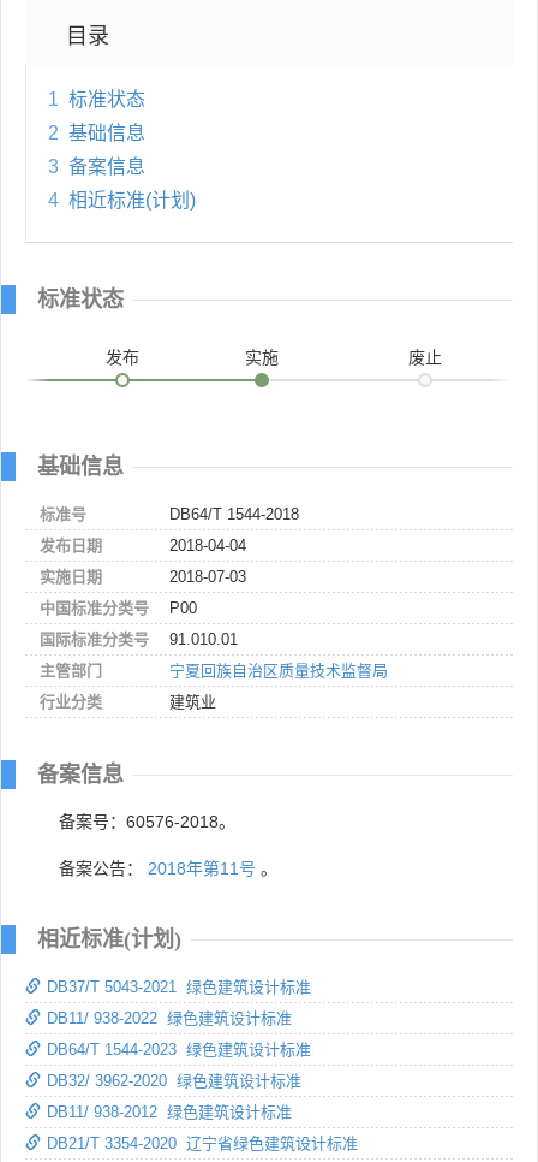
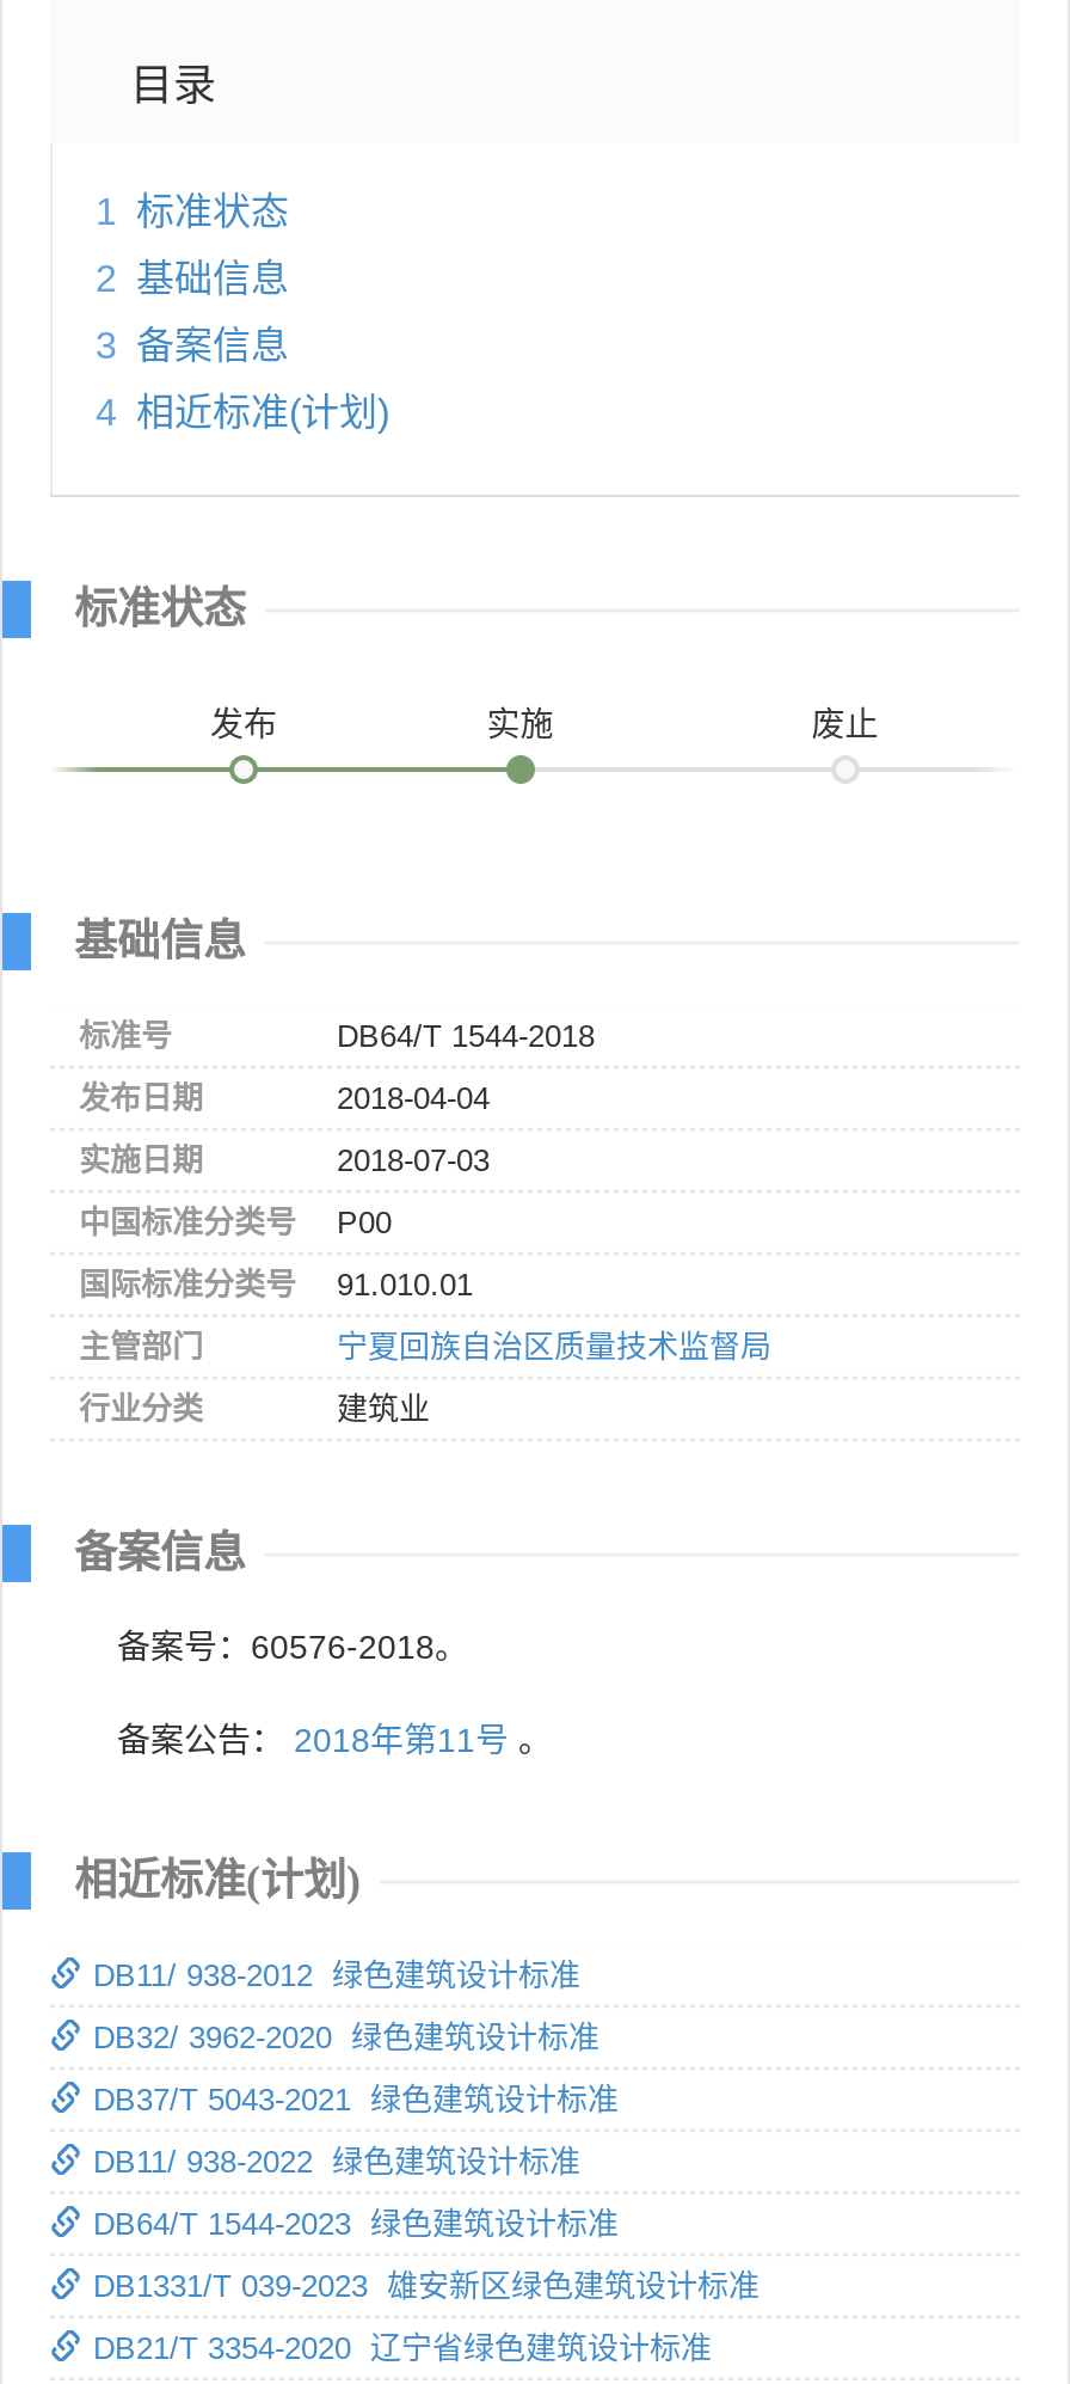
moved down: DB37/T 5043-2021 绿色建筑设计标准 | DB11/ 938-2022 绿色建筑设计标准 | DB64/T 1544-2023 绿色建筑设计标准

+ DB1331/T 039-2023 雄安新区绿色建筑设计标准

moved up: DB32/ 3962-2020 绿色建筑设计标准 | DB11/ 938-2012 绿色建筑设计标准
